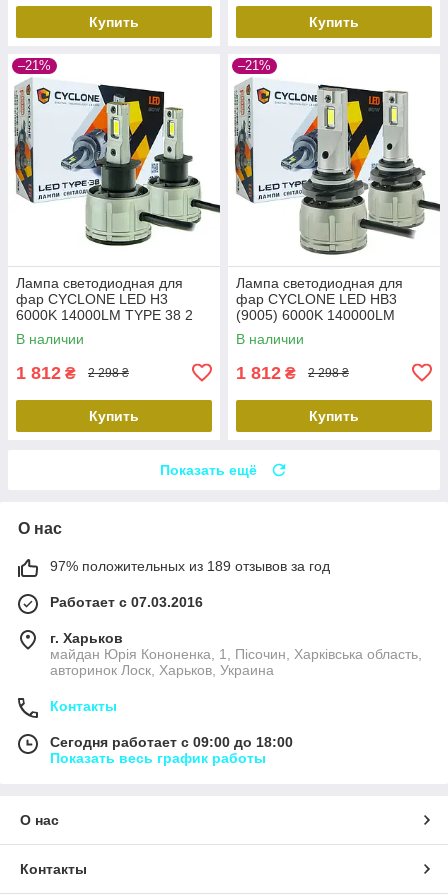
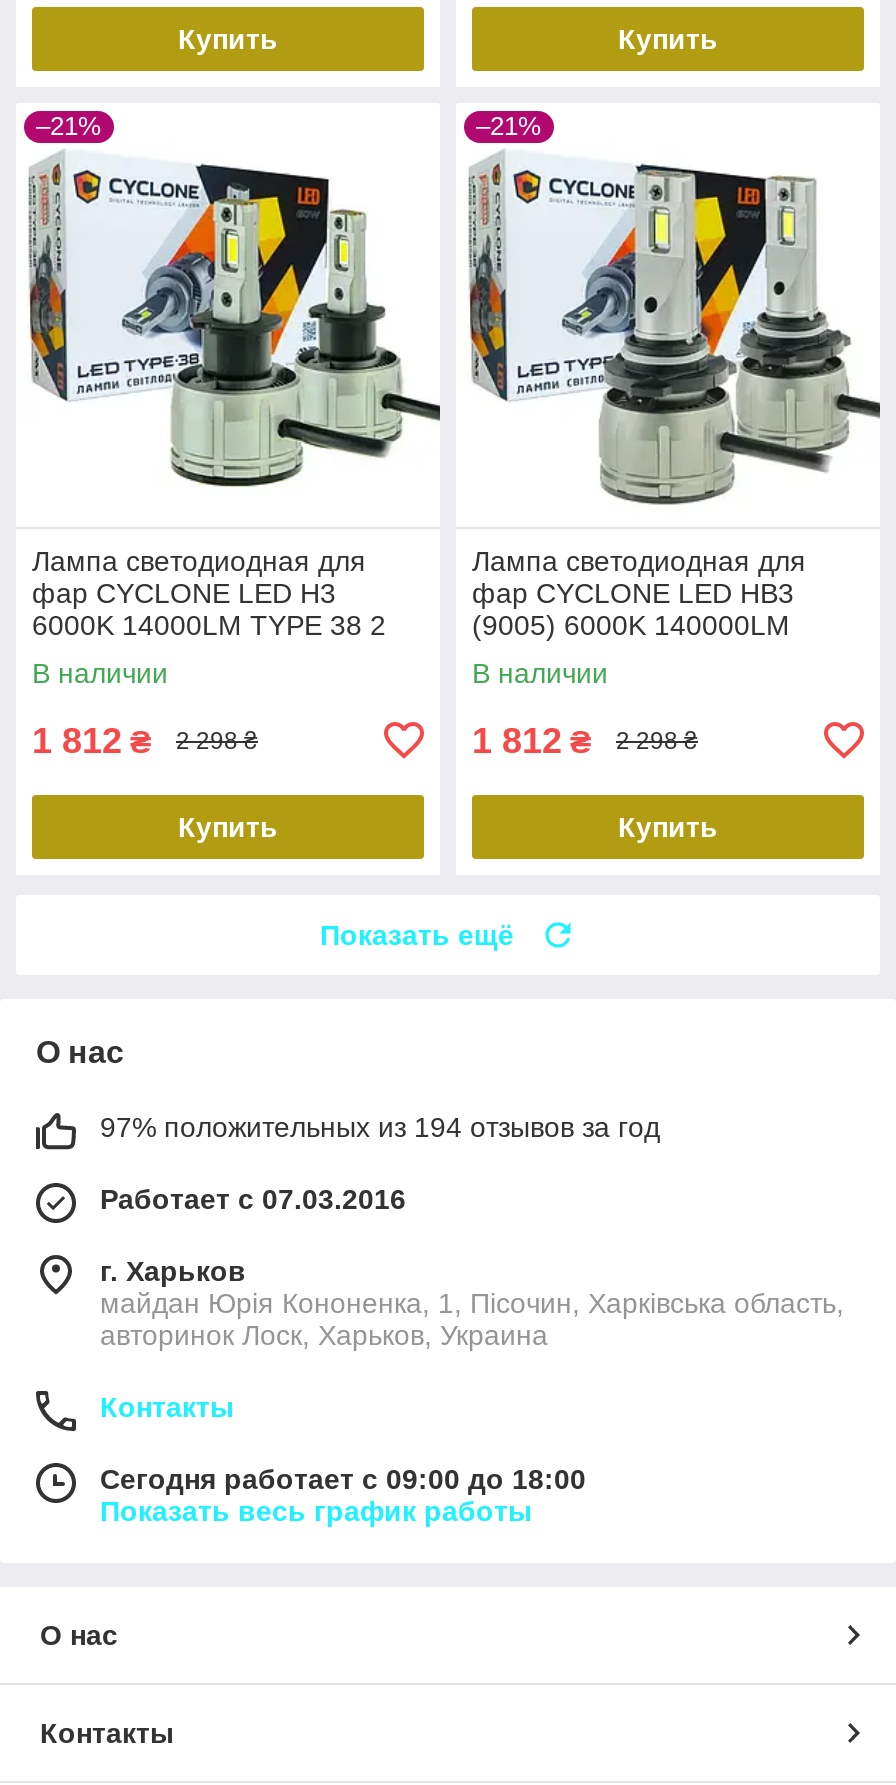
- 97% положительных из 189 отзывов за год
+ 97% положительных из 194 отзывов за год
